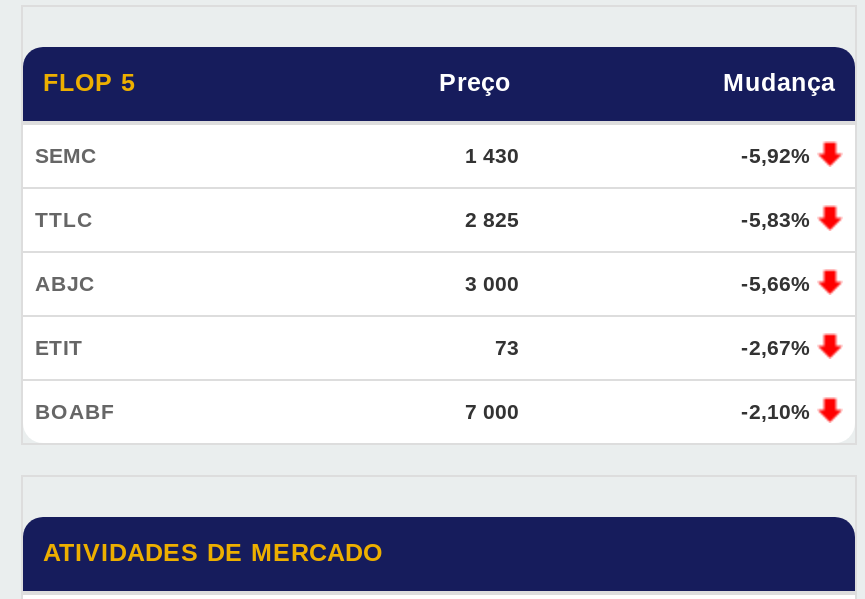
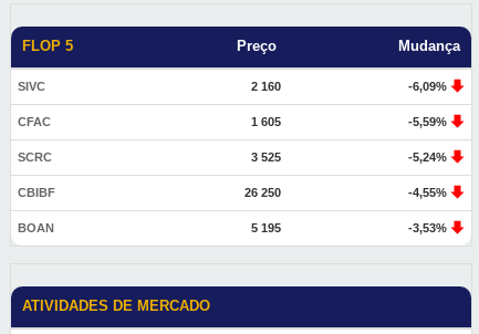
- SEMC
- 1 430
- -5,92%
+ SIVC
+ 2 160
+ -6,09%

- TTLC
- 2 825
- -5,83%
+ CFAC
+ 1 605
+ -5,59%

- ABJC
- 3 000
- -5,66%
+ SCRC
+ 3 525
+ -5,24%

- ETIT
- 73
- -2,67%
+ CBIBF
+ 26 250
+ -4,55%

- BOABF
- 7 000
- -2,10%
+ BOAN
+ 5 195
+ -3,53%
